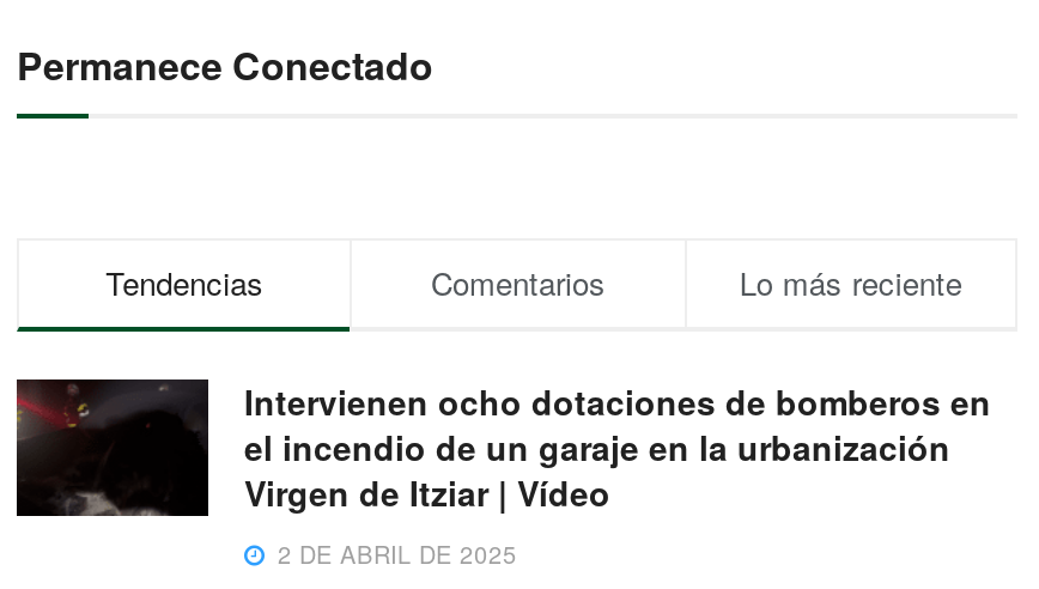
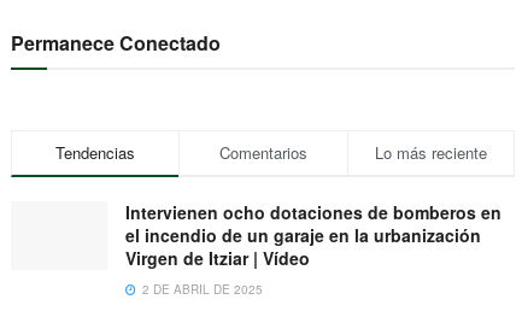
- [image]
